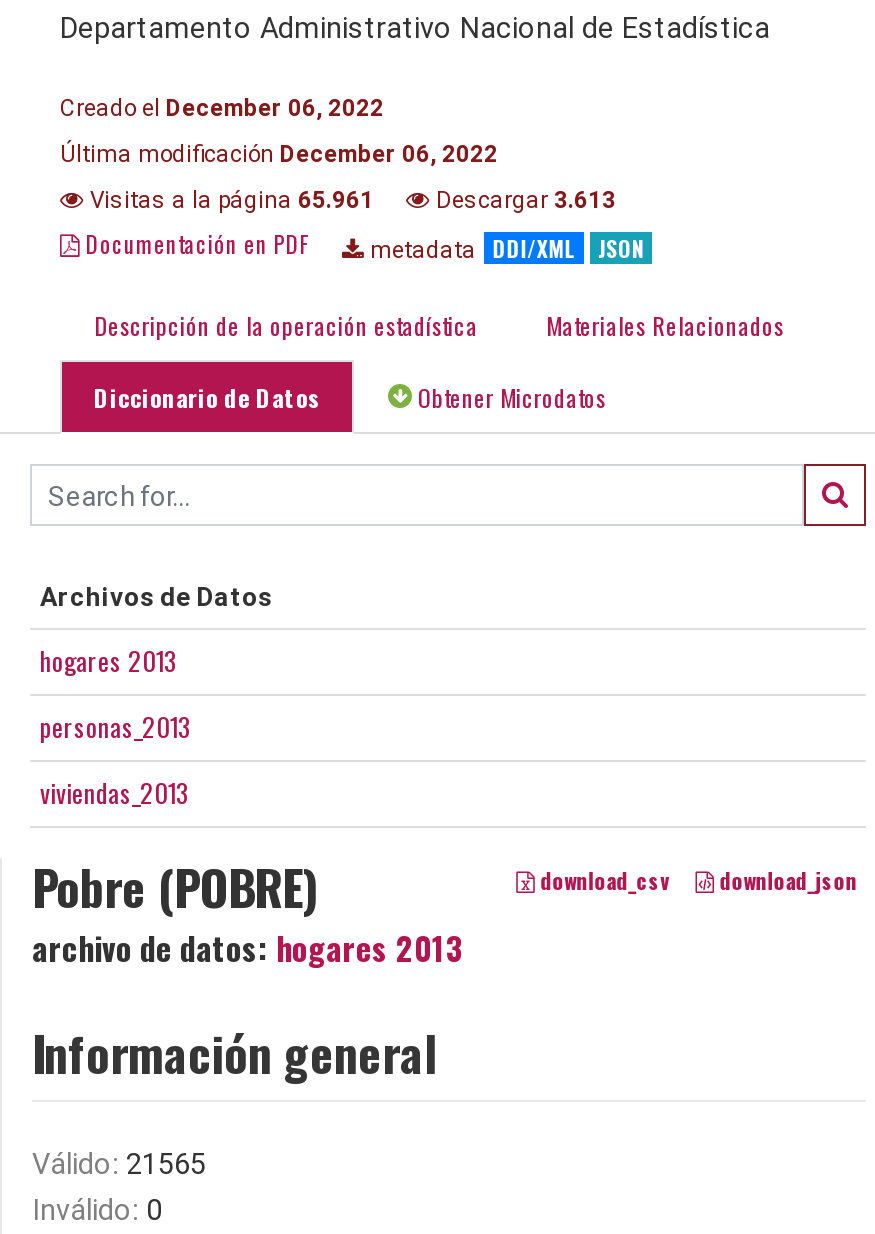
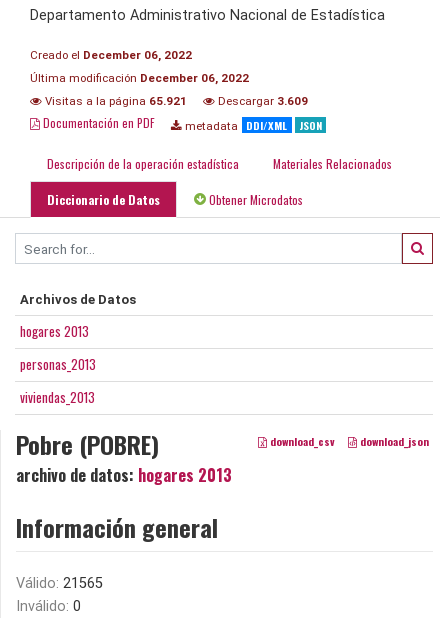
- Visitas a la página 65.961
+ Visitas a la página 65.921

- Descargar 3.613
+ Descargar 3.609
